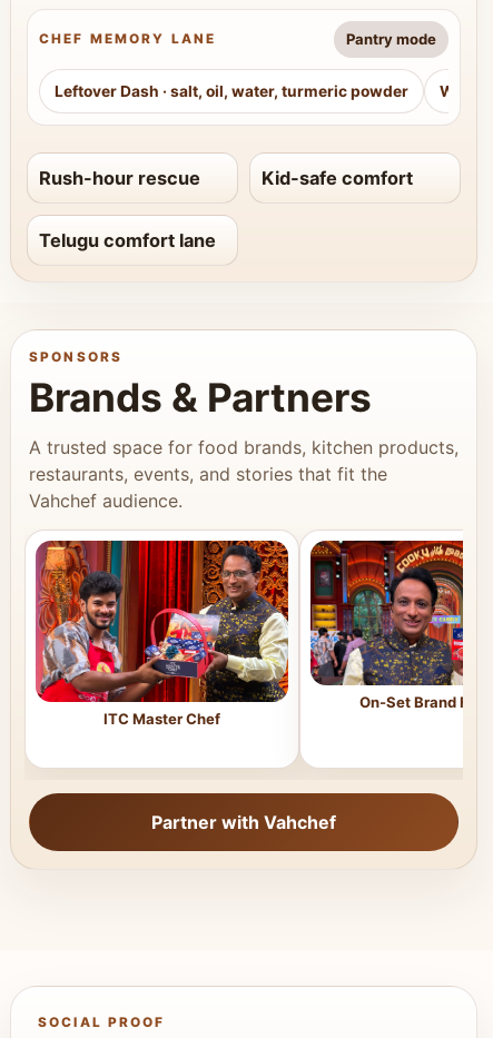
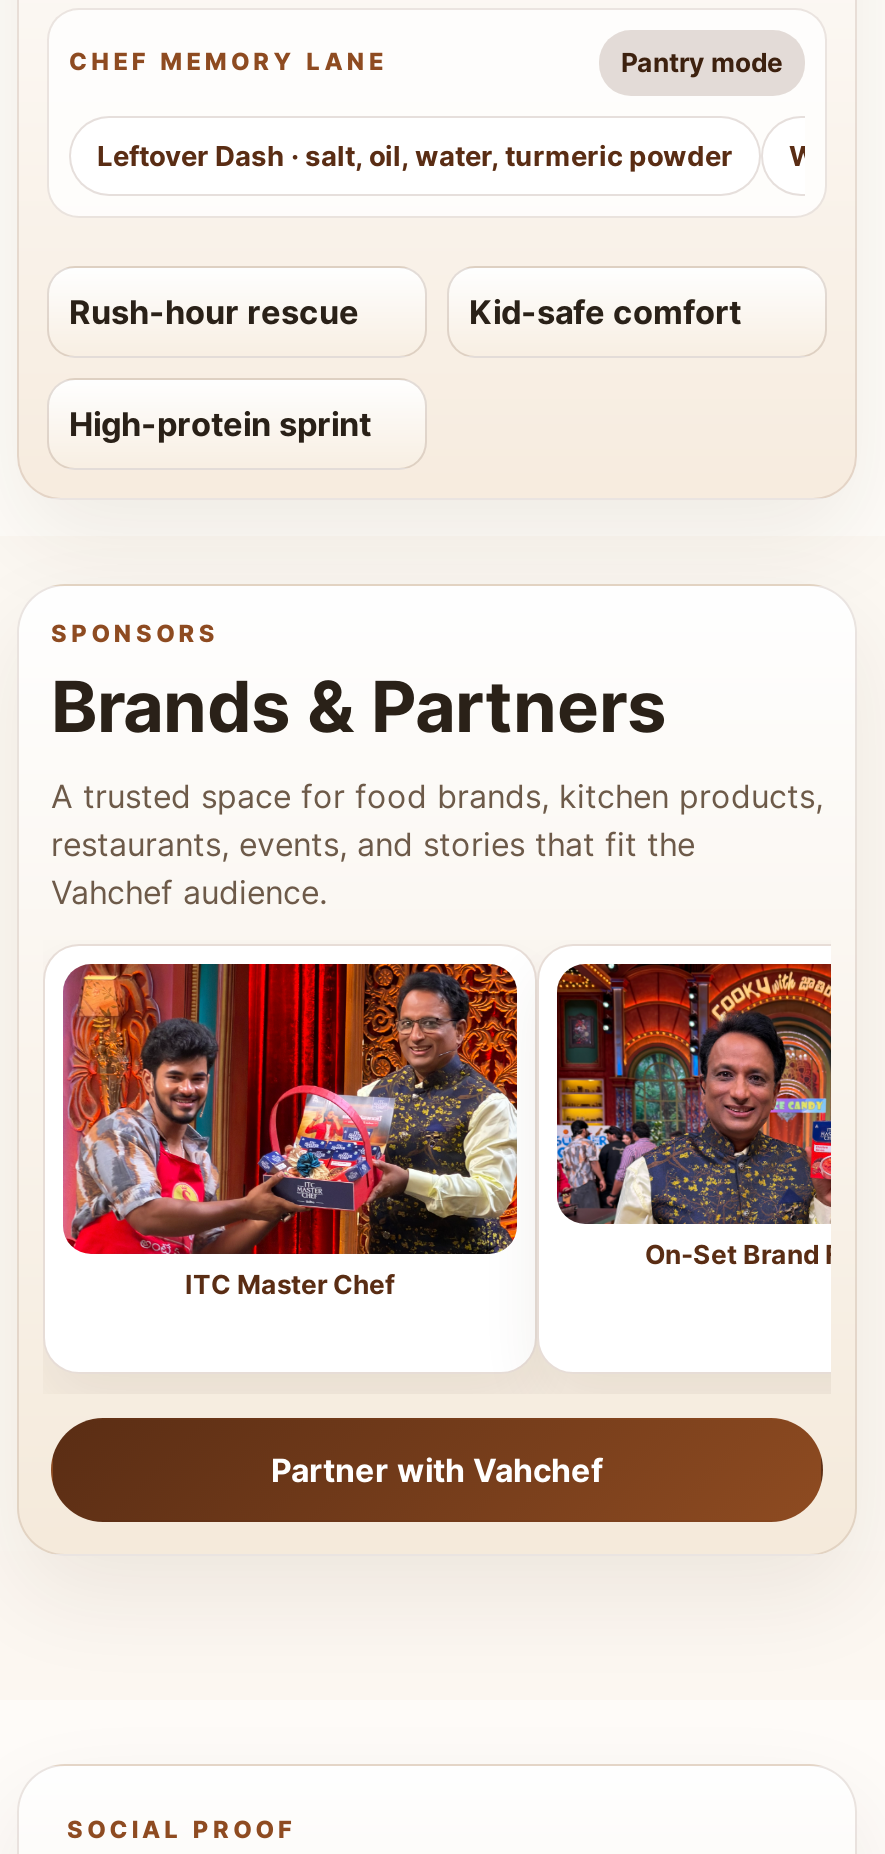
- Telugu comfort lane
+ High-protein sprint
